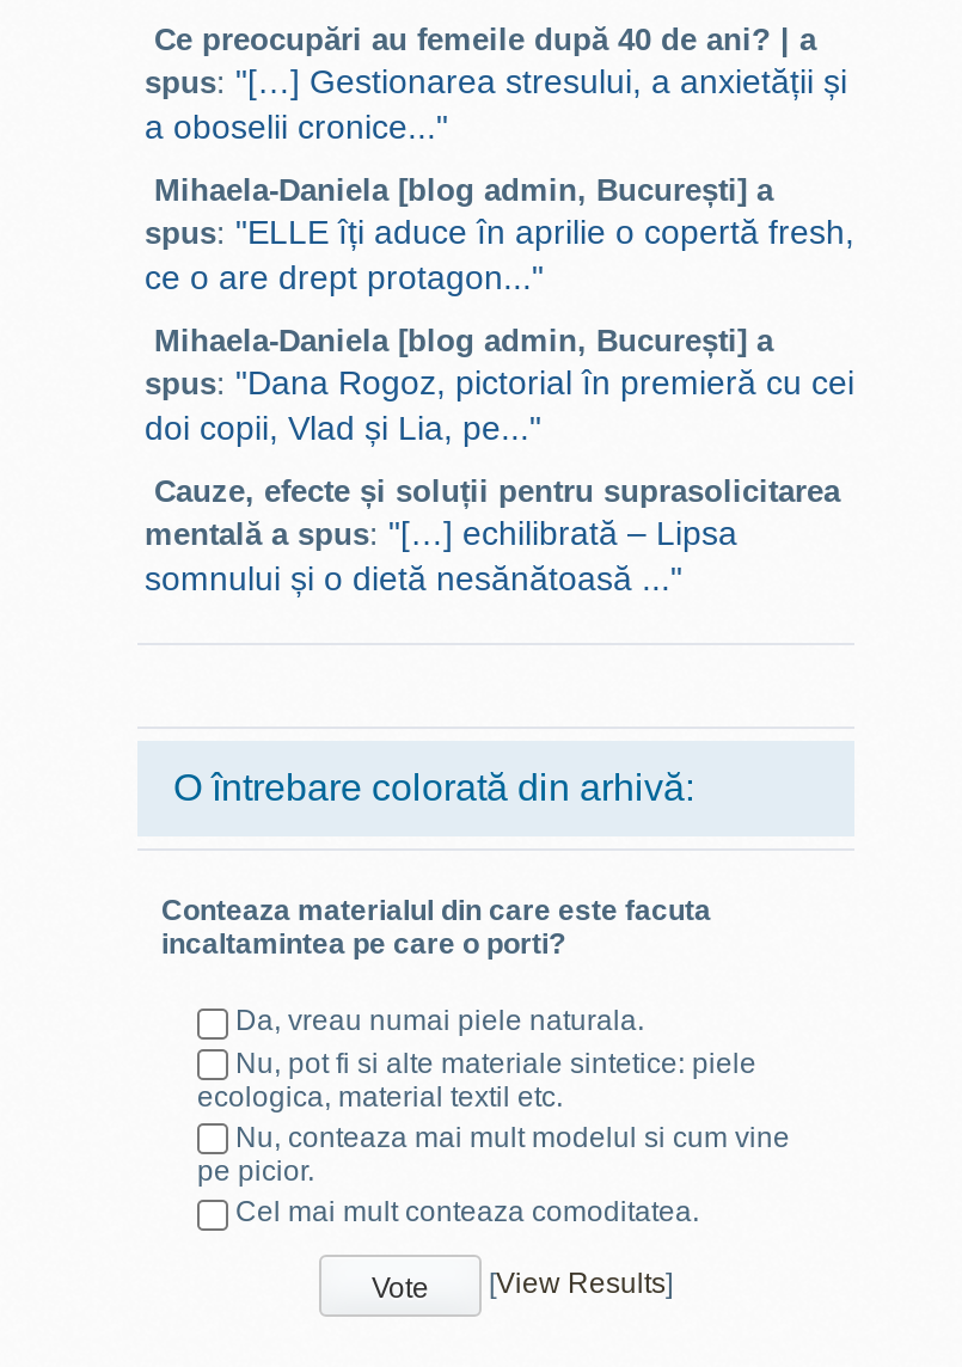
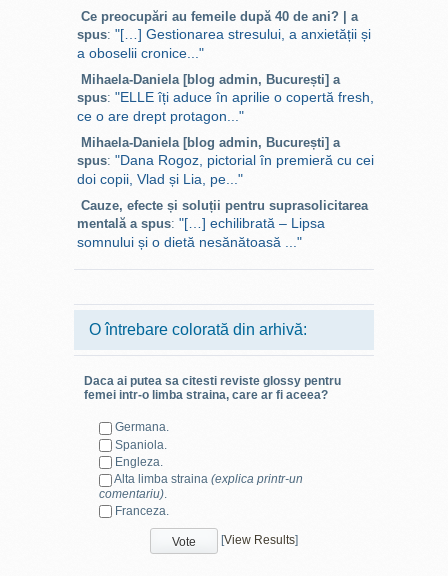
- Conteaza materialul din care este facuta
- incaltamintea pe care o porti?
+ Daca ai putea sa citesti reviste glossy pentru
+ femei intr-o limba straina, care ar fi aceea?

- Da, vreau numai piele naturala.
- Nu, pot fi si alte materiale sintetice: piele
- ecologica, material textil etc.
- Nu, conteaza mai mult modelul si cum vine
- pe picior.
- Cel mai mult conteaza comoditatea.
+ Germana.
+ Spaniola.
+ Engleza.
+ Alta limba straina (explica printr-un
+ comentariu).
+ Franceza.
